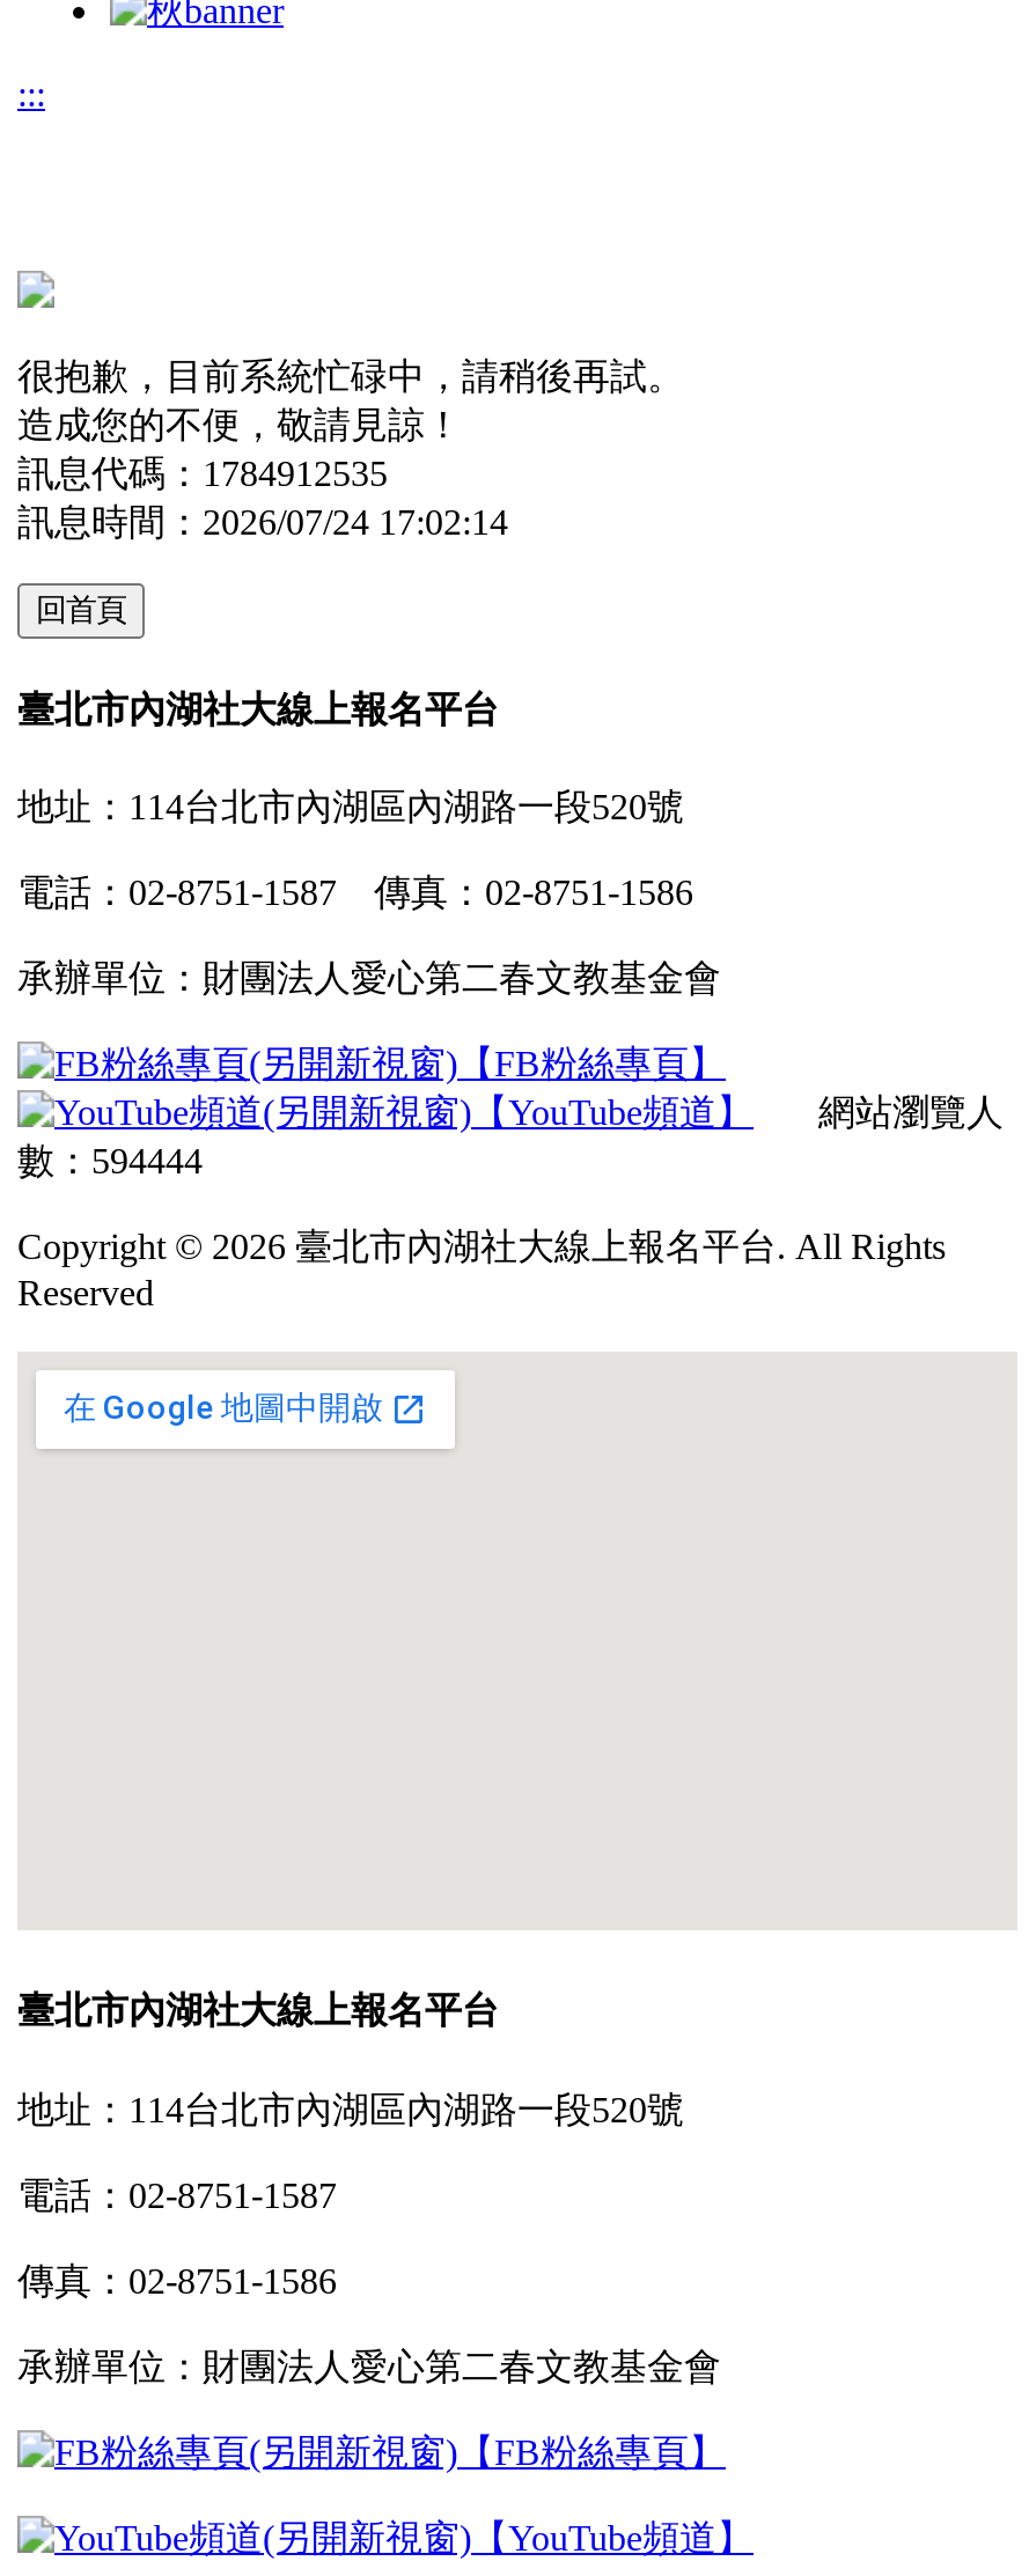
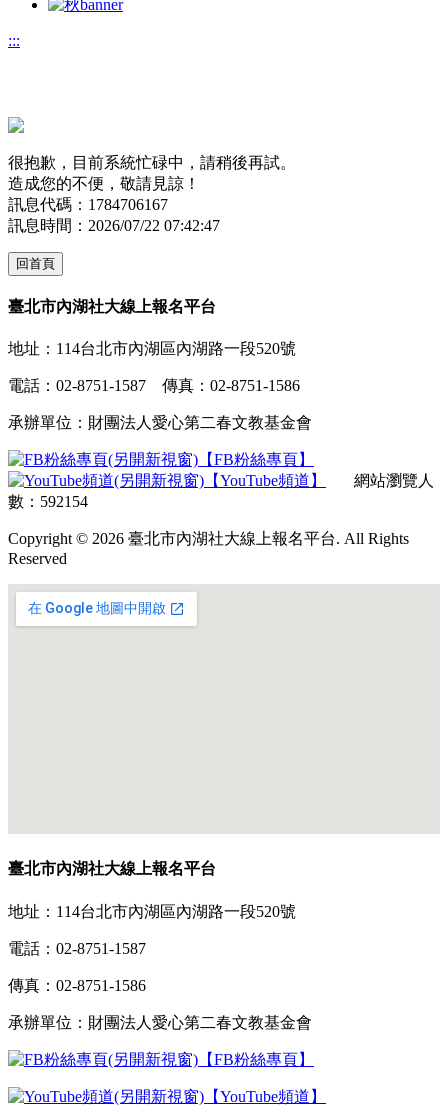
- 訊息代碼：1784912535
+ 訊息代碼：1784706167

- 訊息時間：2026/07/24 17:02:14
+ 訊息時間：2026/07/22 07:42:47

- 數：594444
+ 數：592154
